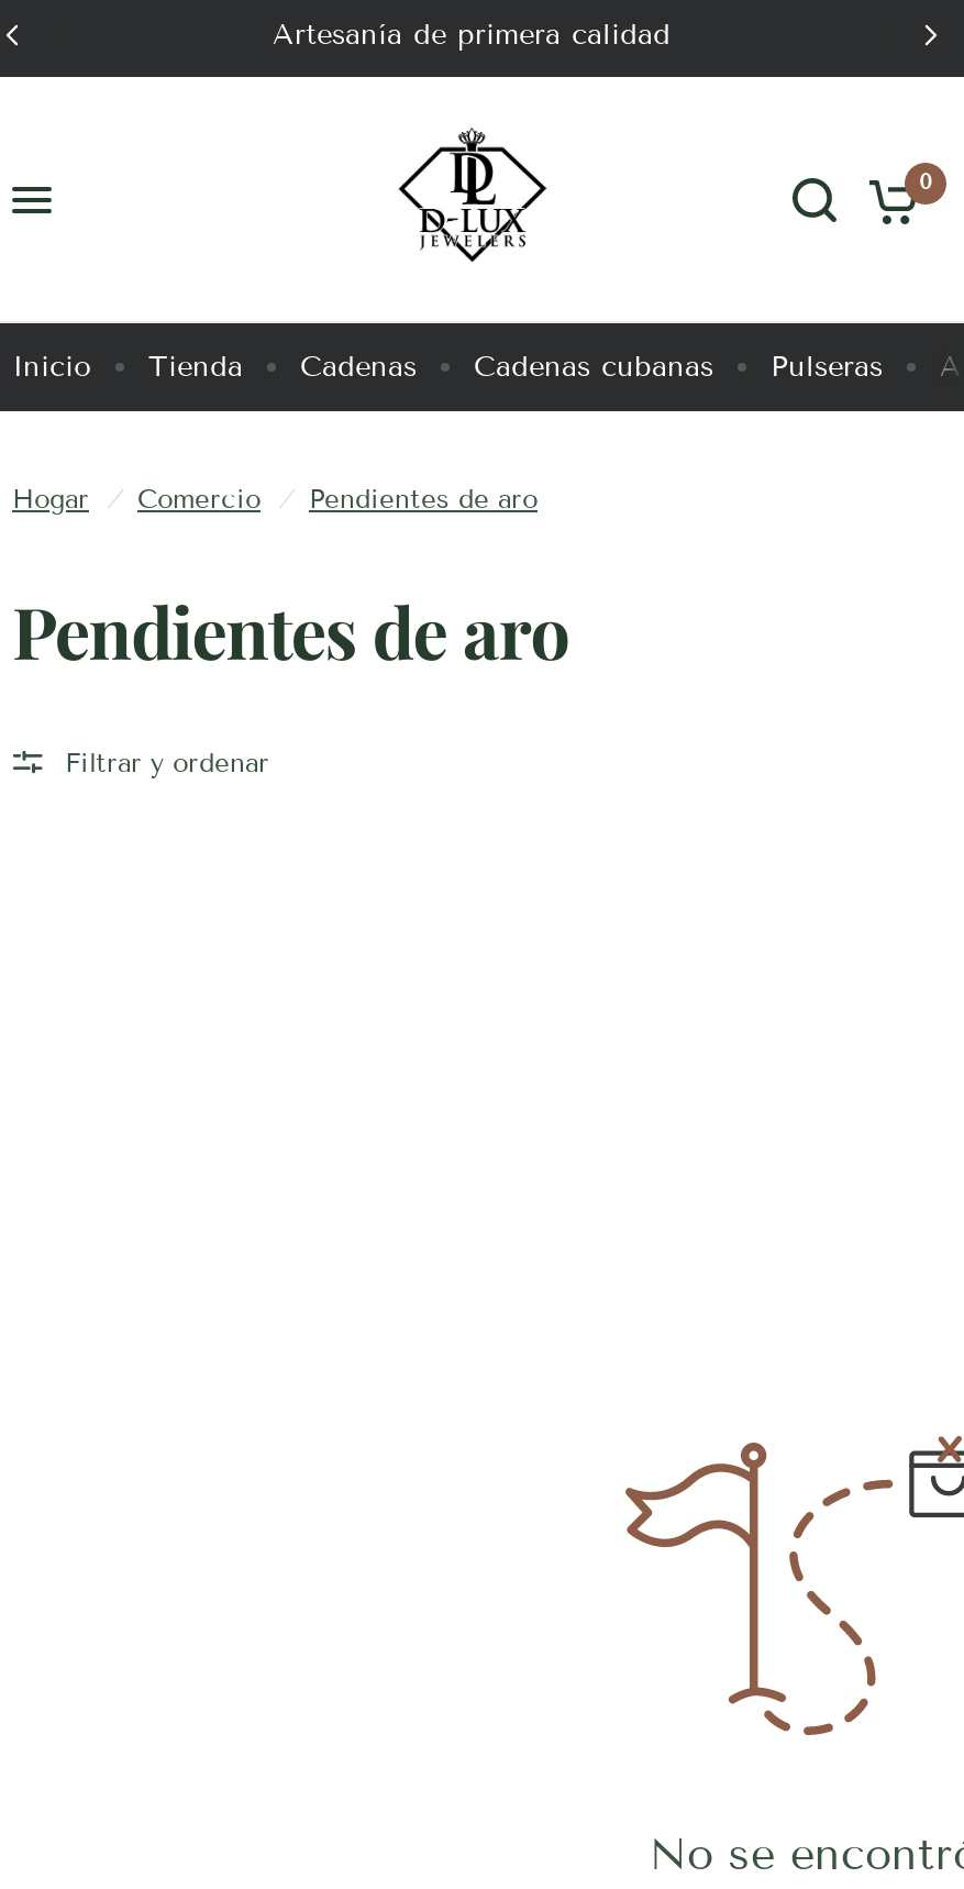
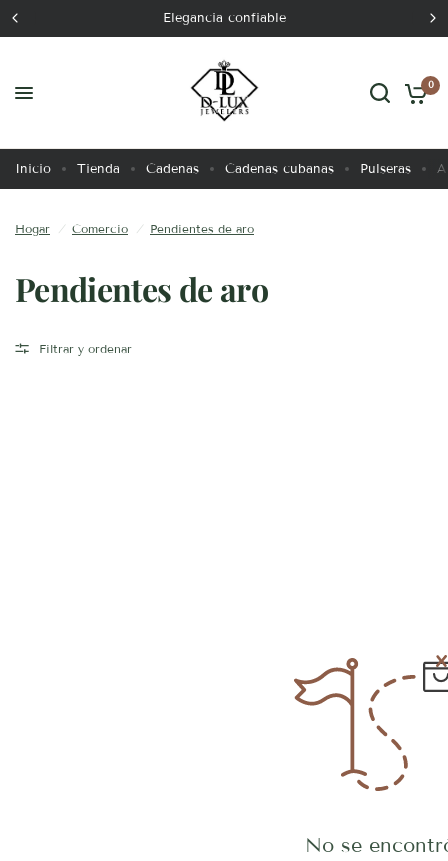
- Artesanía de primera calidad
+ Elegancia confiable
